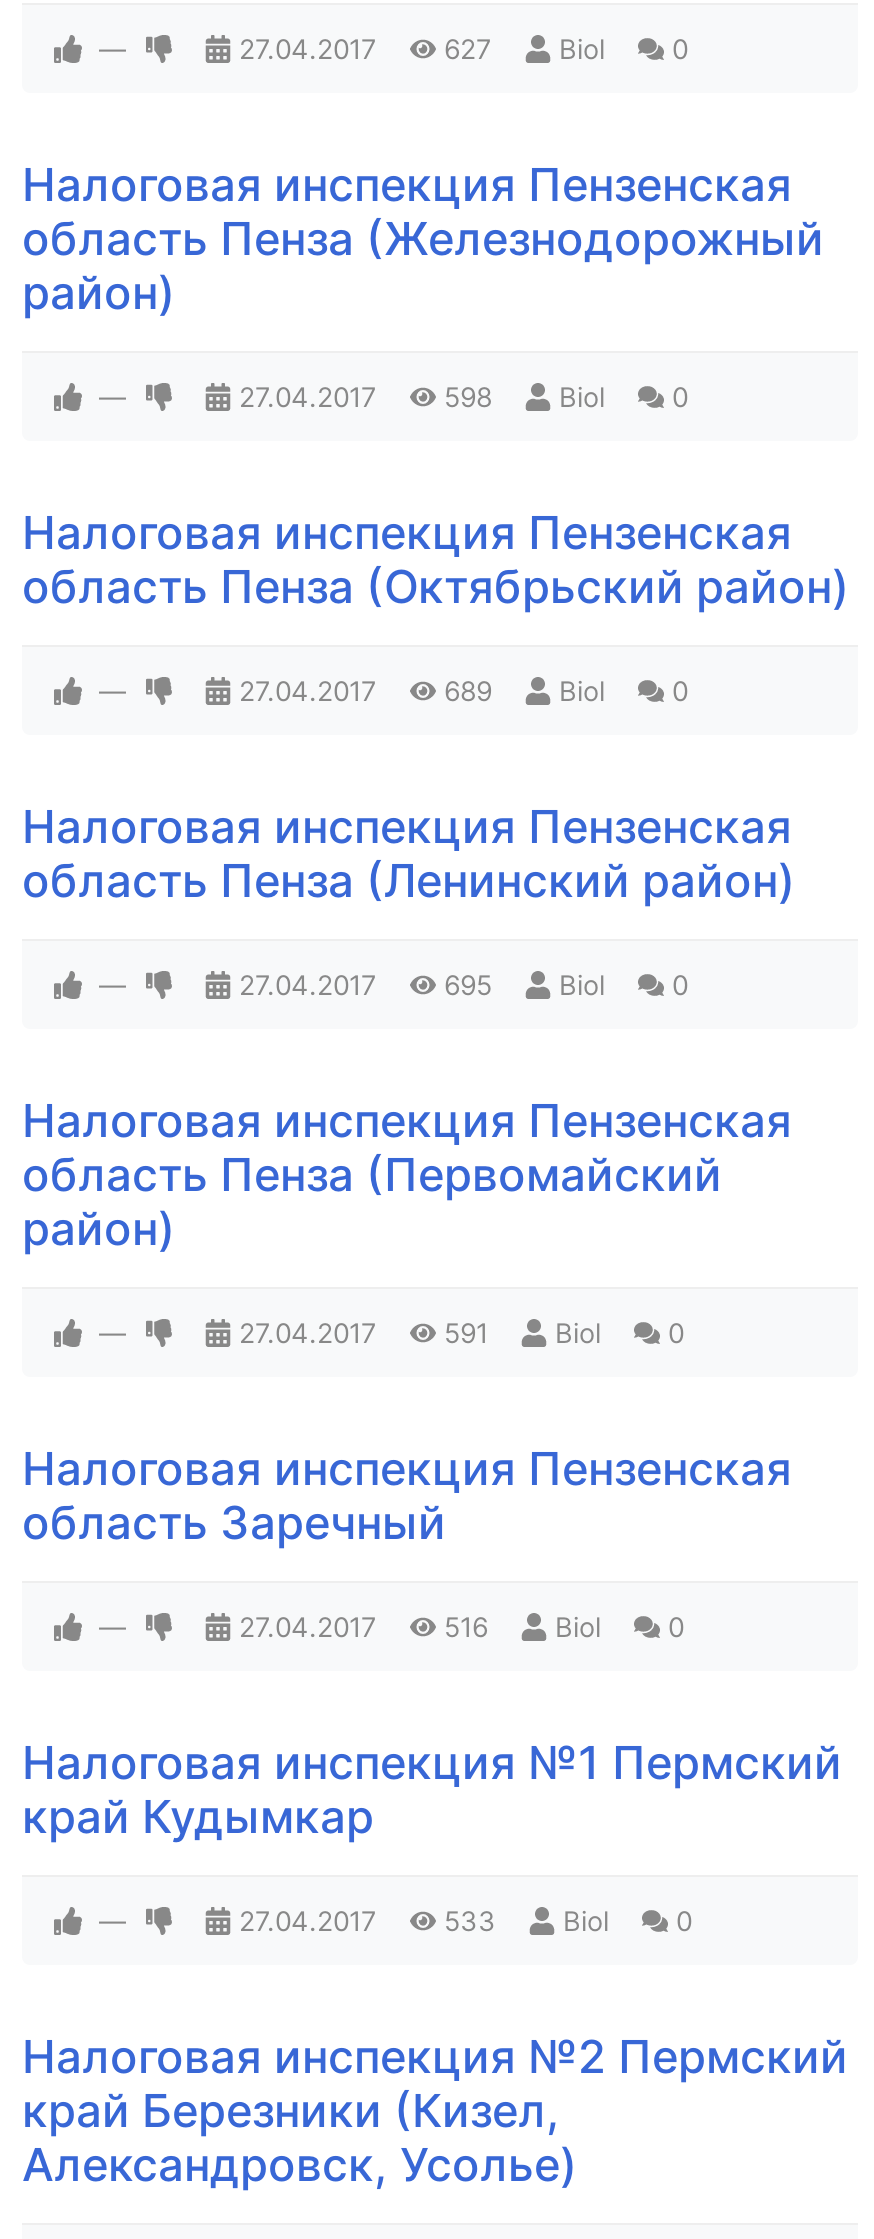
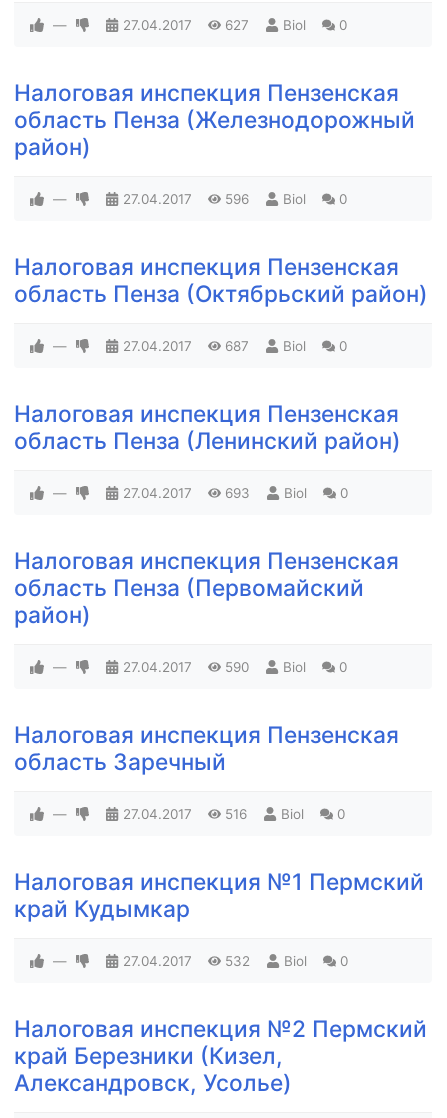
- 27.04.2017 598
+ 27.04.2017 596

- 27.04.2017 689
+ 27.04.2017 687

- 27.04.2017 695
+ 27.04.2017 693

- 27.04.2017 591
+ 27.04.2017 590

- 27.04.2017 533
+ 27.04.2017 532
